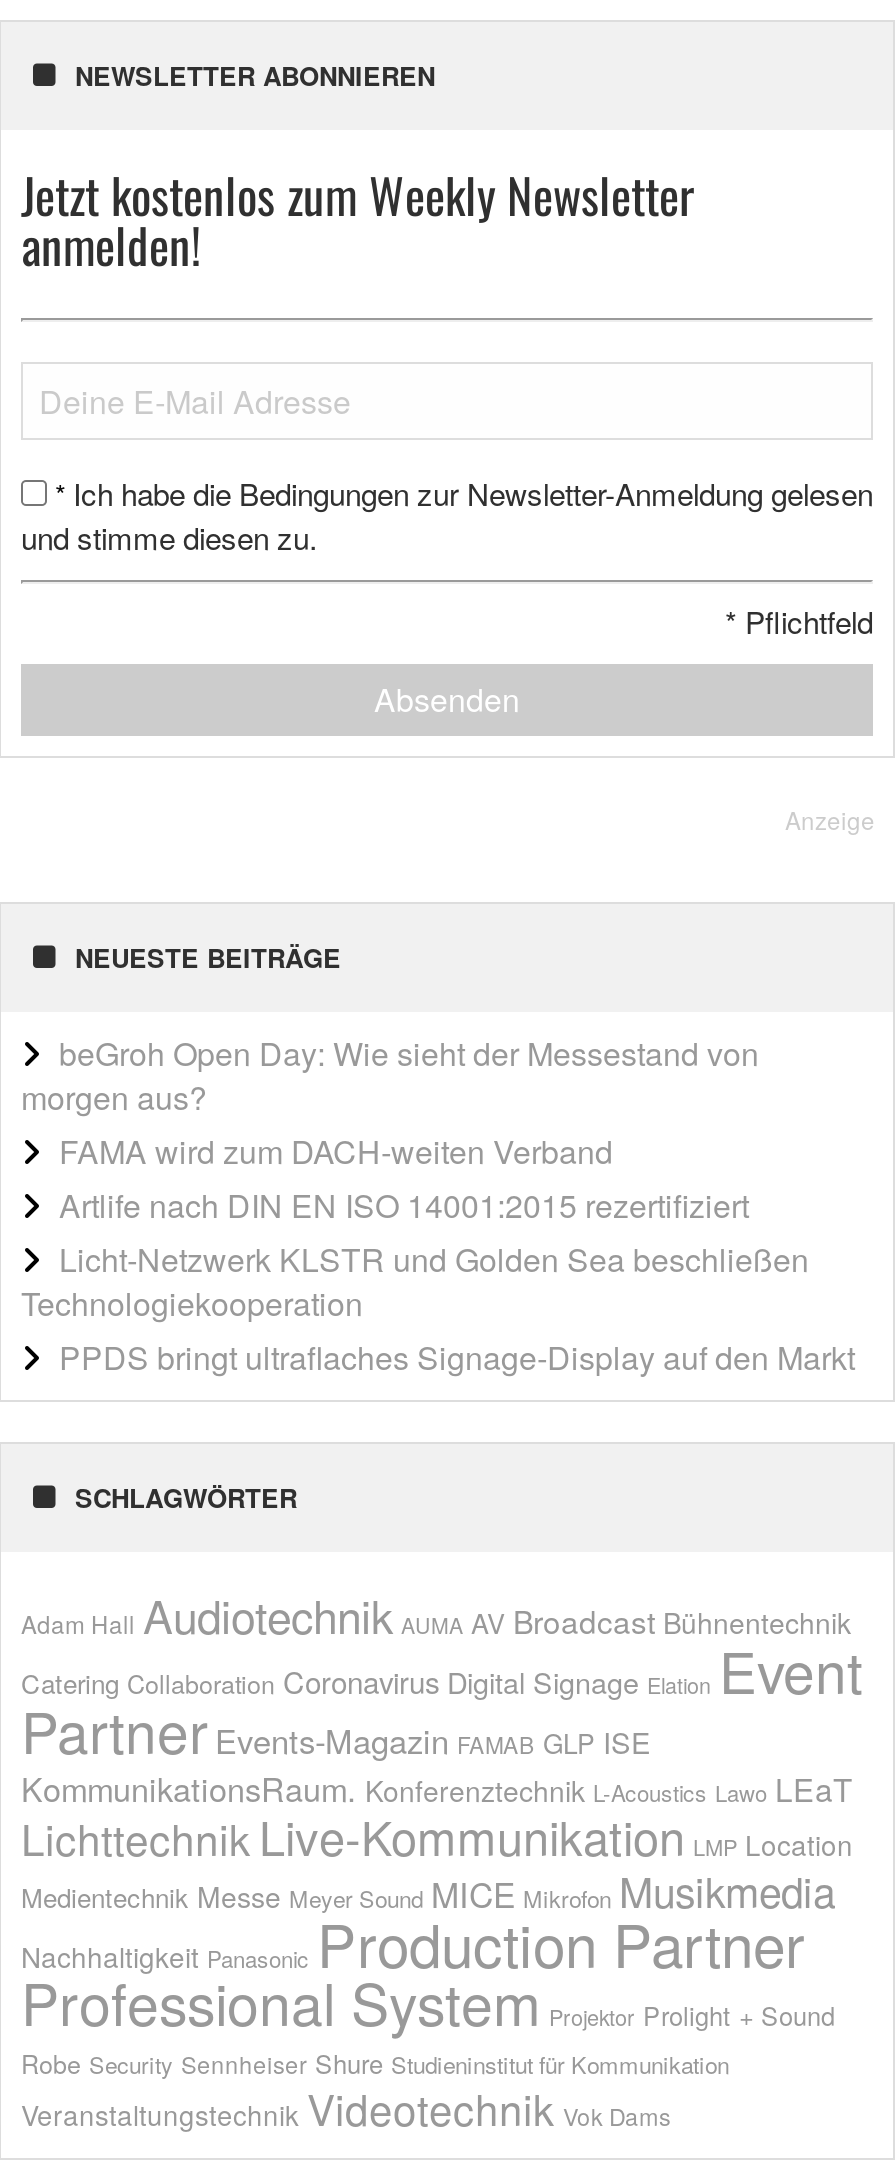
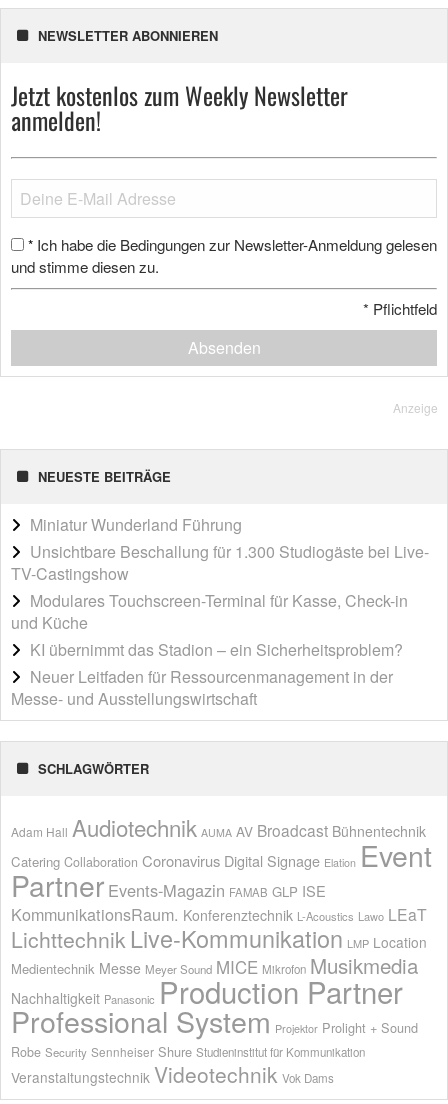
- beGroh Open Day: Wie sieht der Messestand von
- morgen aus?
- FAMA wird zum DACH-weiten Verband
- Artlife nach DIN EN ISO 14001:2015 rezertifiziert
- Licht-Netzwerk KLSTR und Golden Sea beschließen
- Technologiekooperation
- PPDS bringt ultraflaches Signage-Display auf den Markt
+ Miniatur Wunderland Führung
+ Unsichtbare Beschallung für 1.300 Studiogäste bei Live-
+ TV-Castingshow
+ Modulares Touchscreen-Terminal für Kasse, Check-in
+ und Küche
+ KI übernimmt das Stadion – ein Sicherheitsproblem?
+ Neuer Leitfaden für Ressourcenmanagement in der
+ Messe- und Ausstellungswirtschaft
